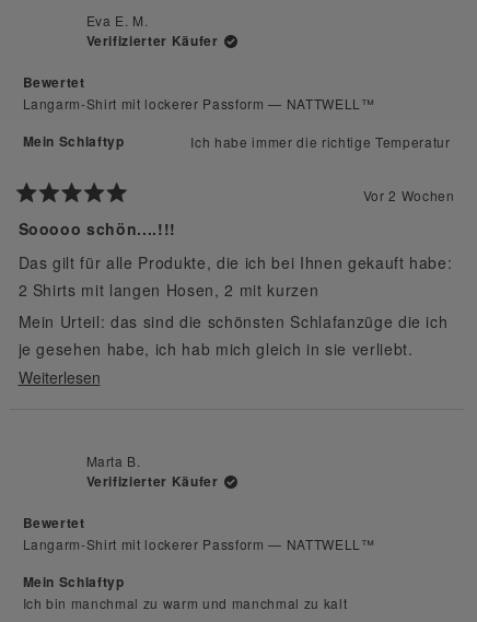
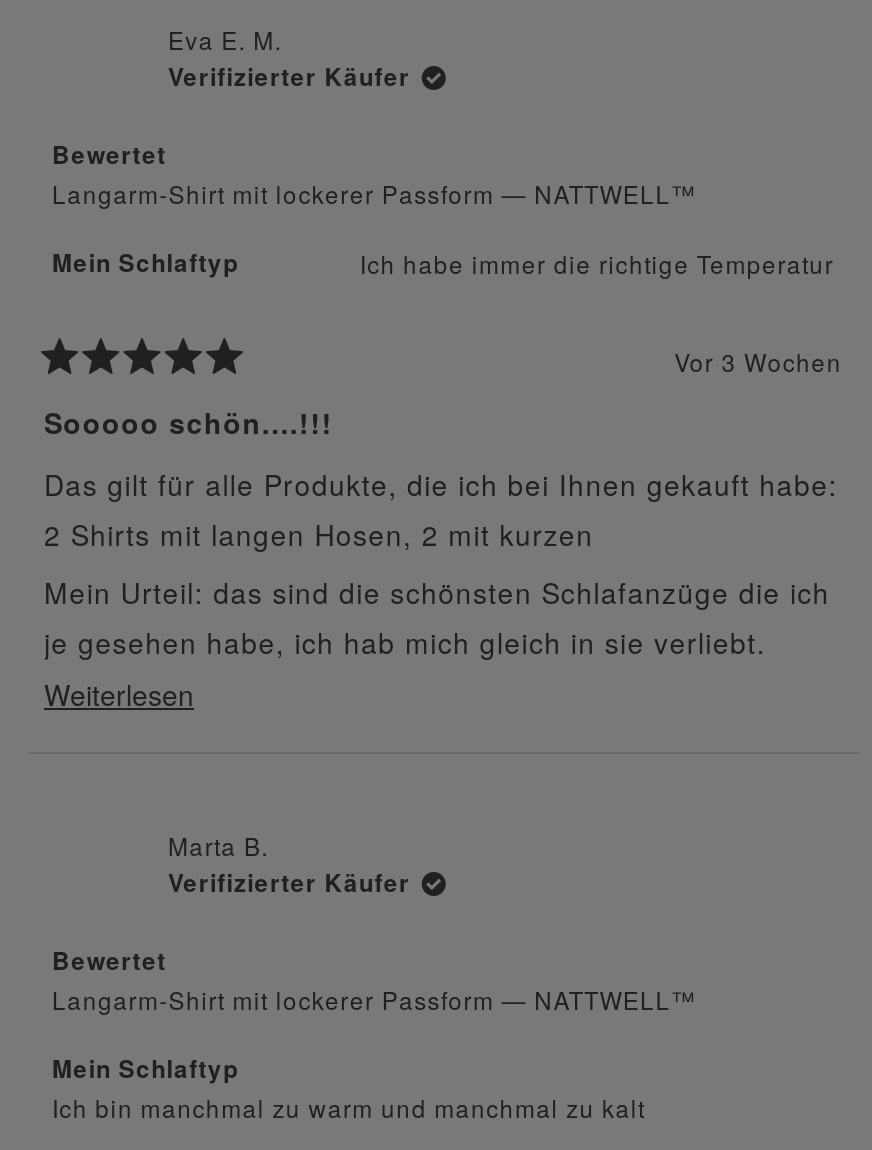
- Vor 2 Wochen
+ Vor 3 Wochen
